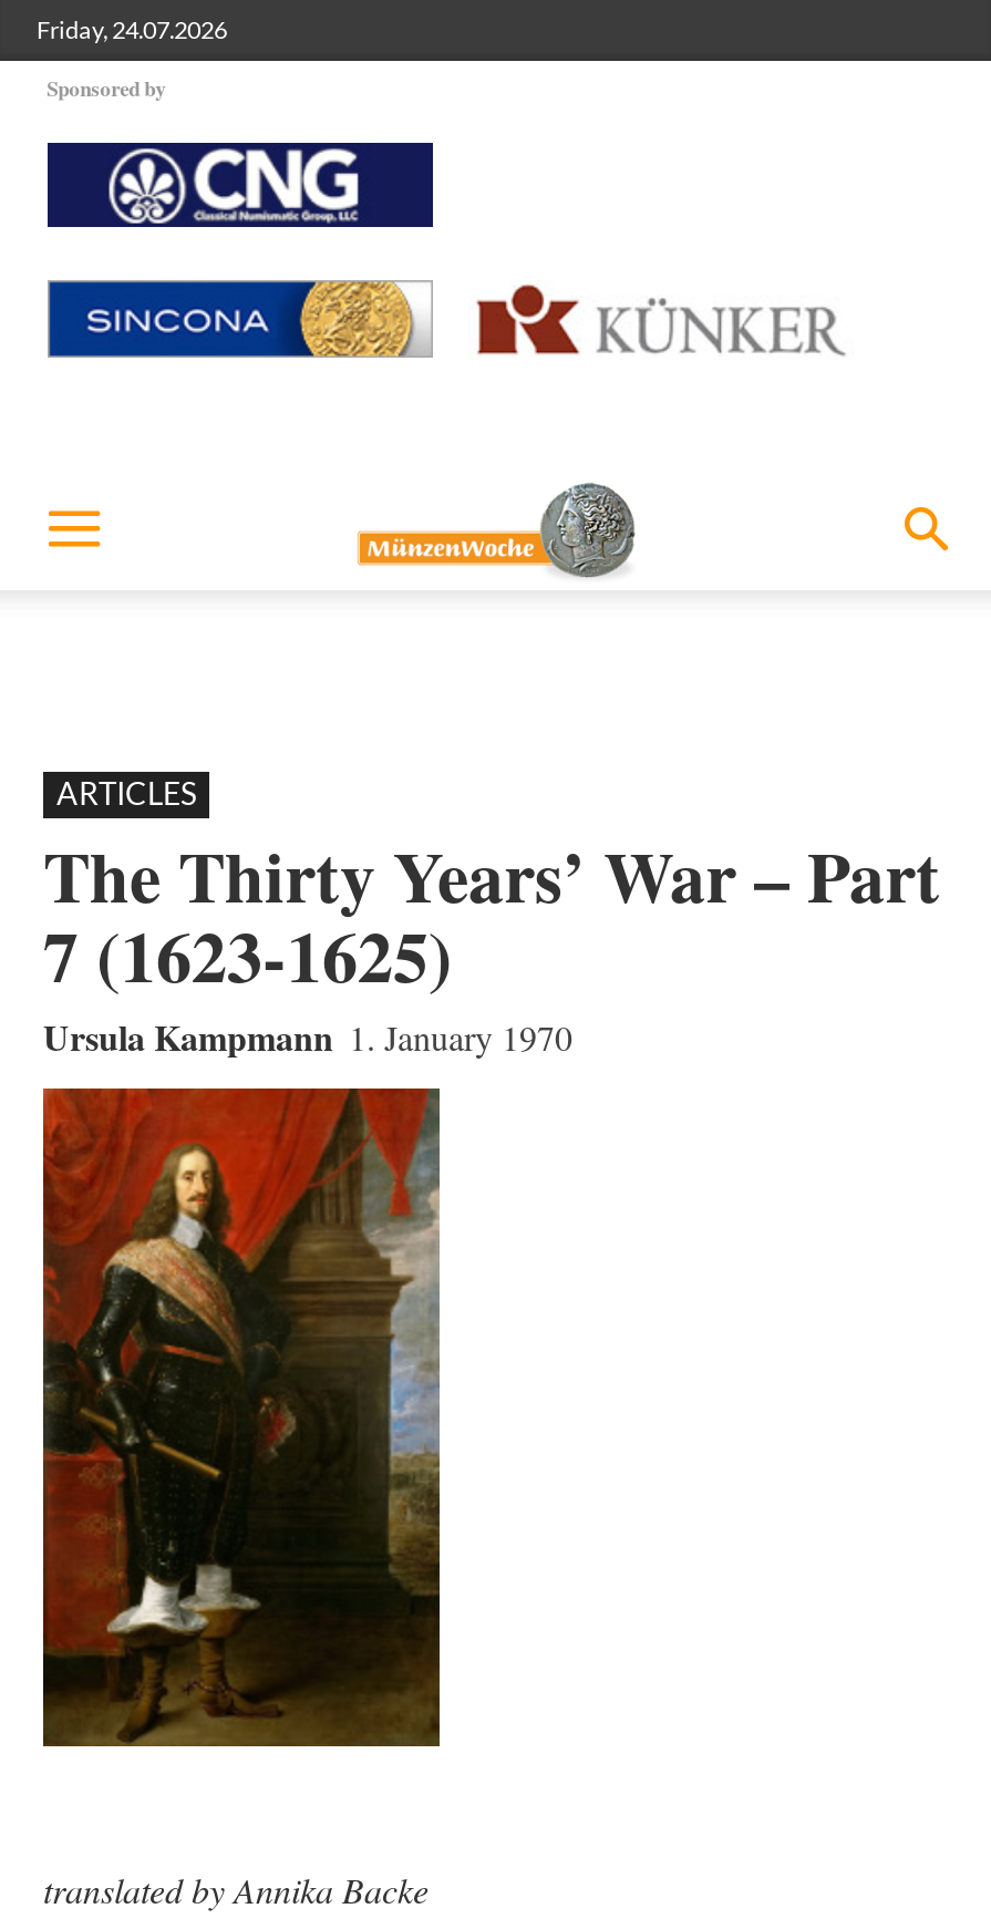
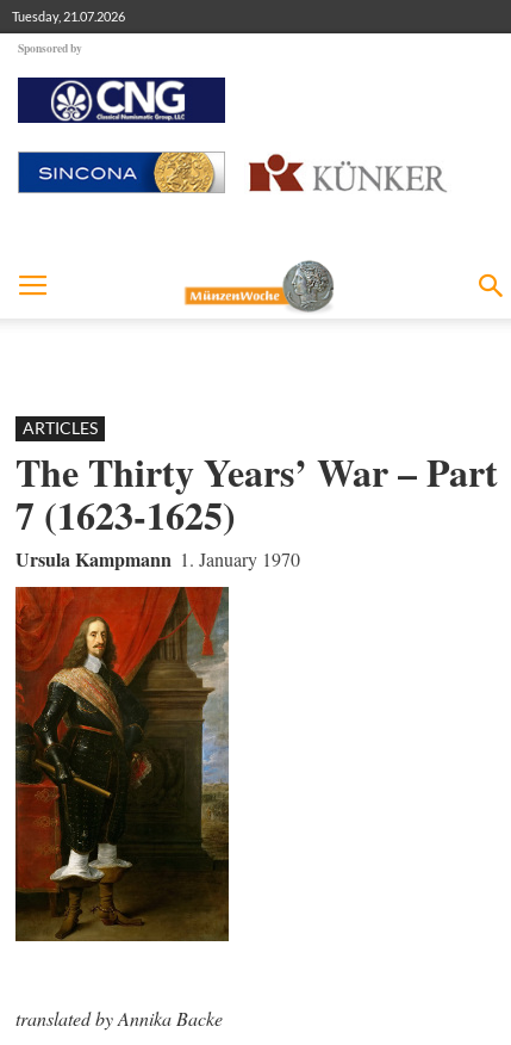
- Friday, 24.07.2026
+ Tuesday, 21.07.2026
